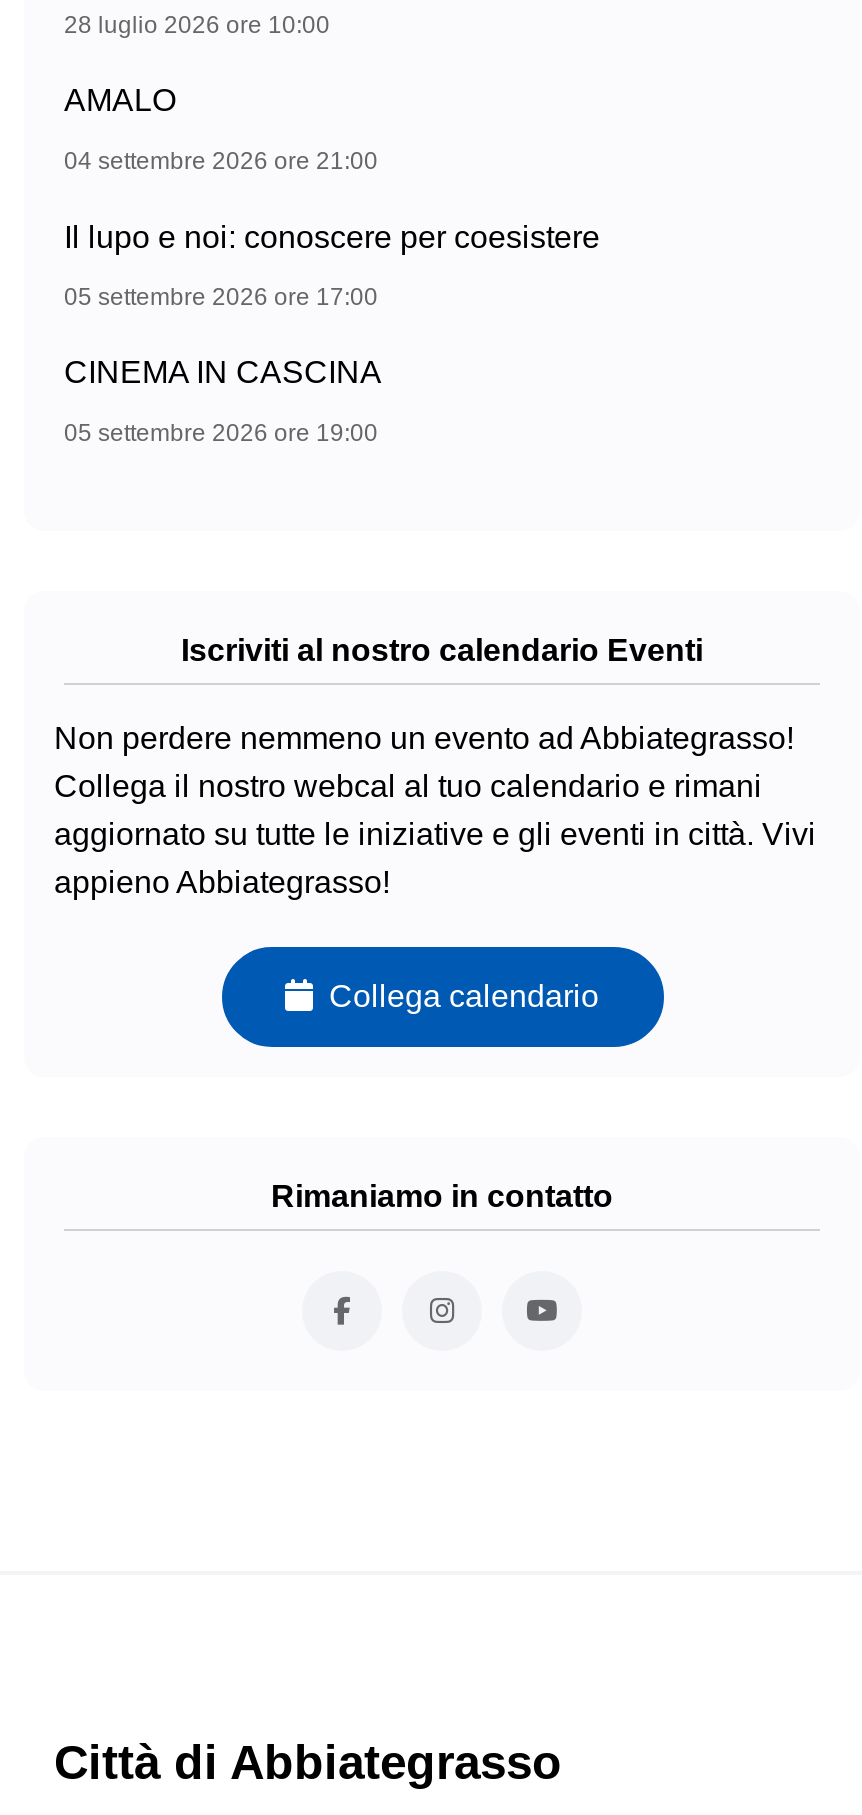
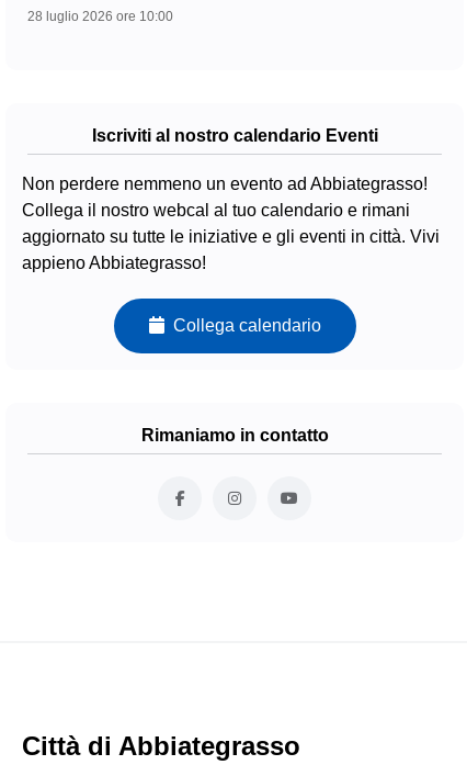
- AMALO
- 04 settembre 2026 ore 21:00
- Il lupo e noi: conoscere per coesistere
- 05 settembre 2026 ore 17:00
- CINEMA IN CASCINA
- 05 settembre 2026 ore 19:00
